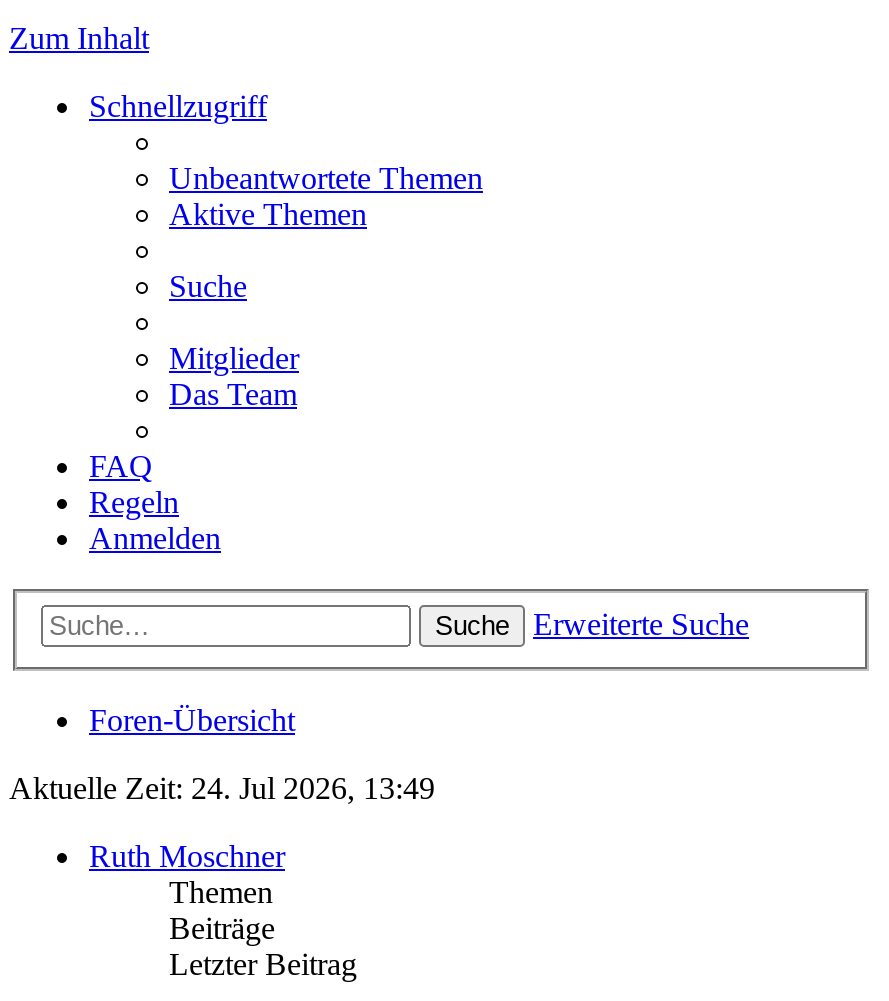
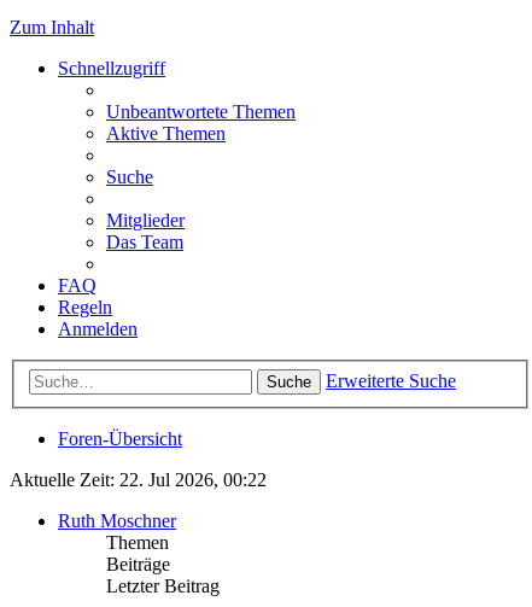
- Aktuelle Zeit: 24. Jul 2026, 13:49
+ Aktuelle Zeit: 22. Jul 2026, 00:22
